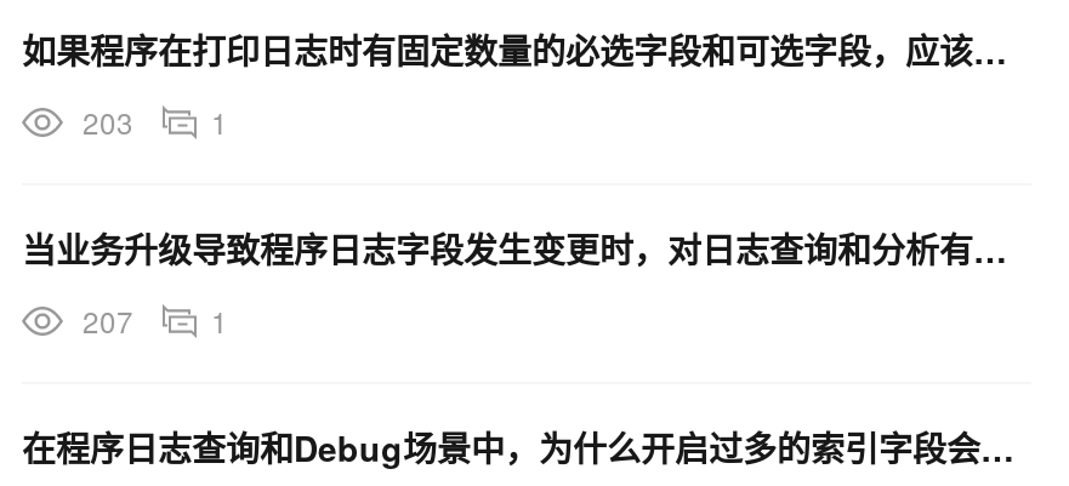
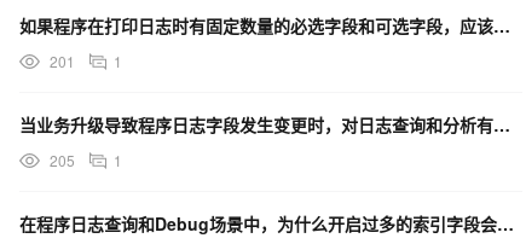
- 203 1
+ 201 1

- 207 1
+ 205 1
